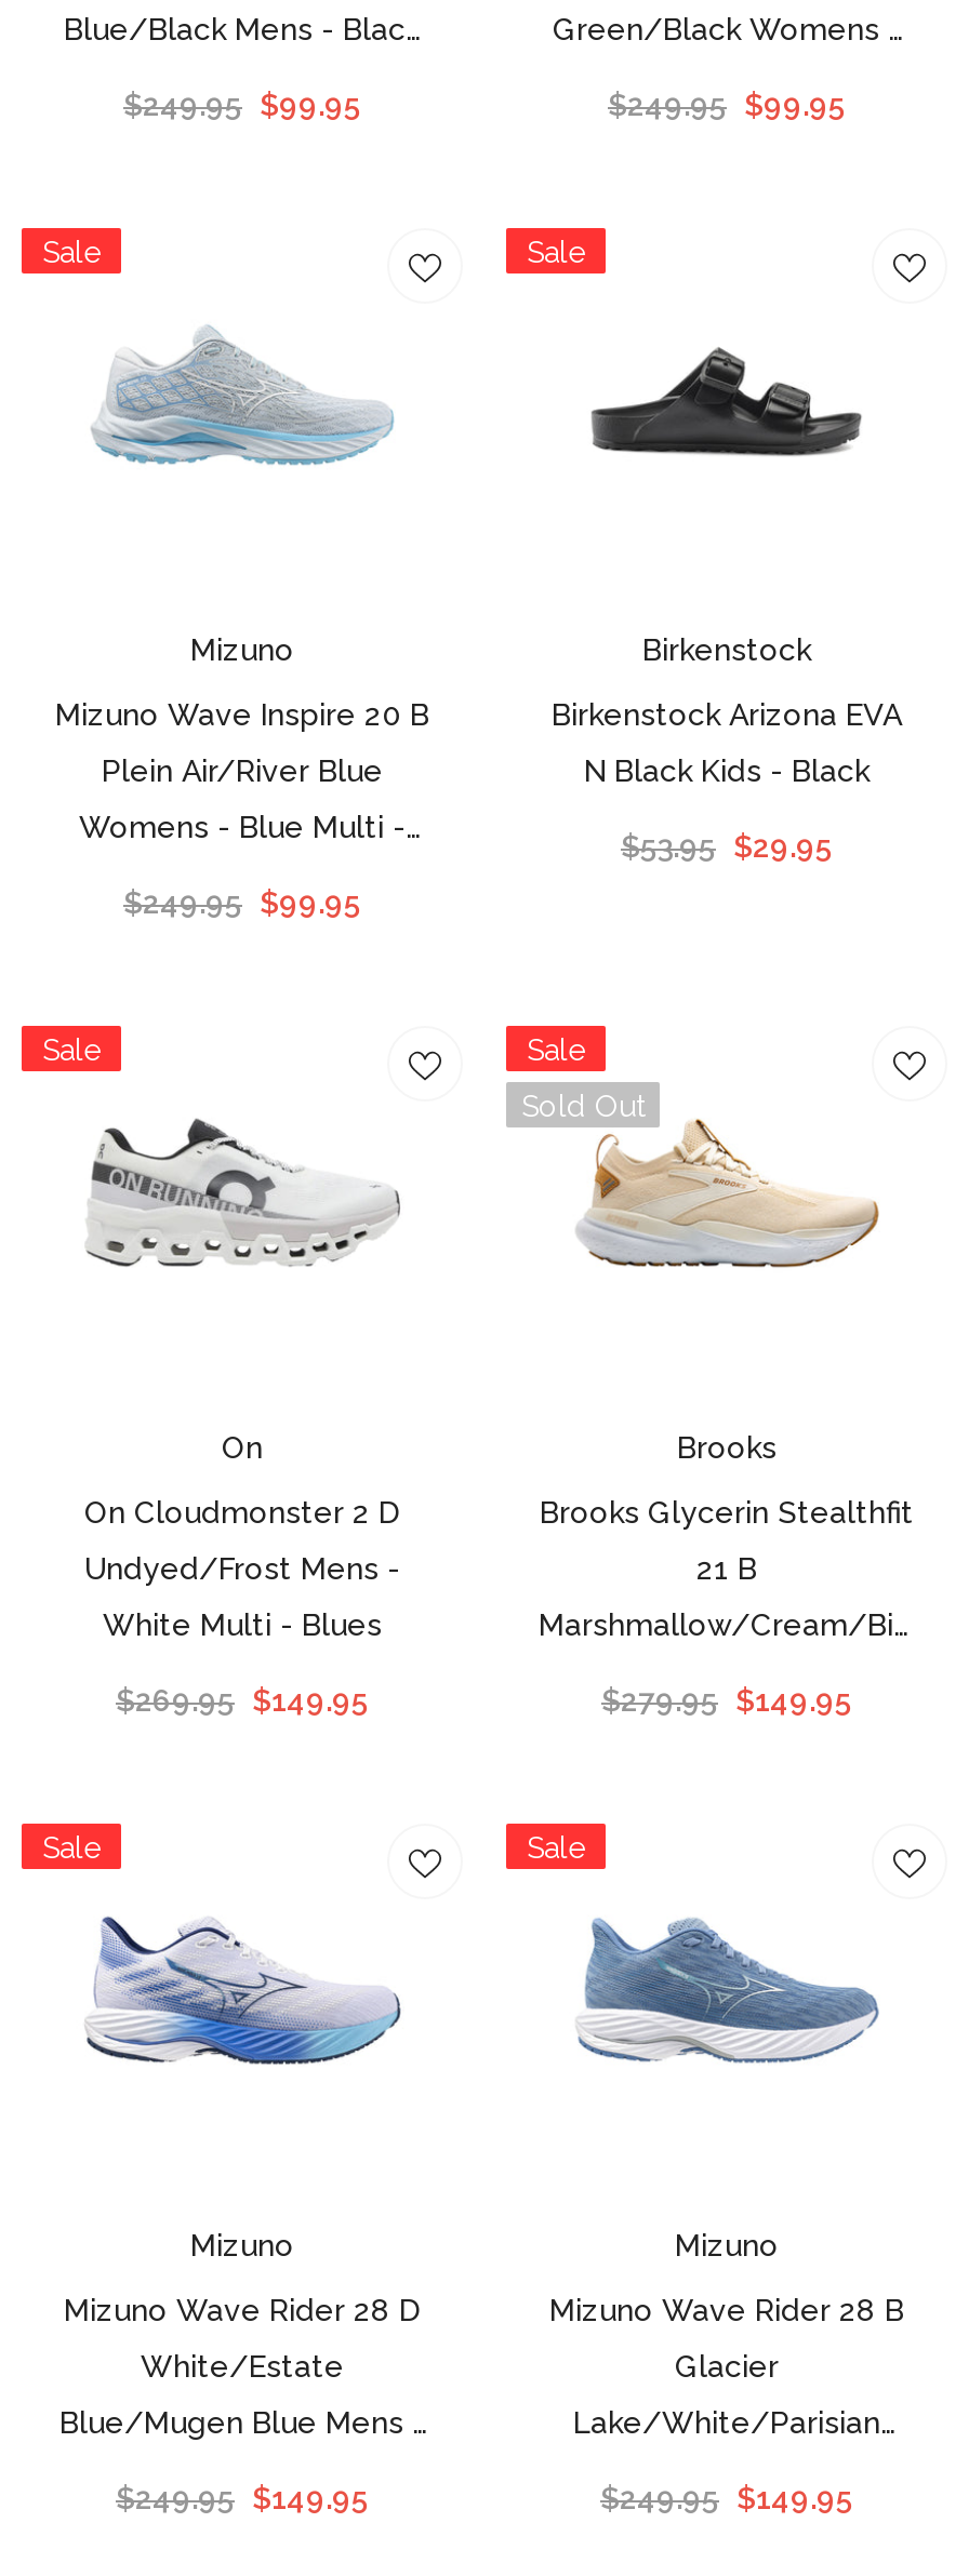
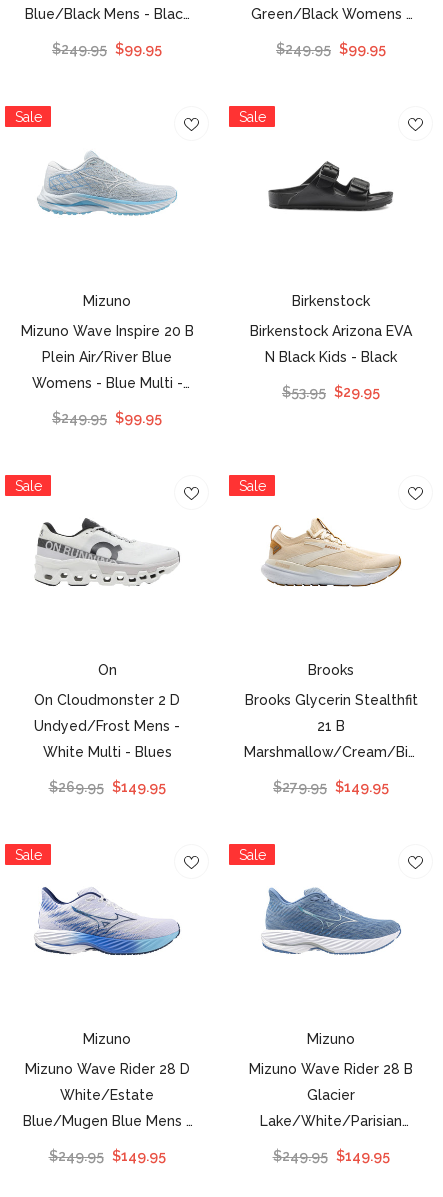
- Sold Out
